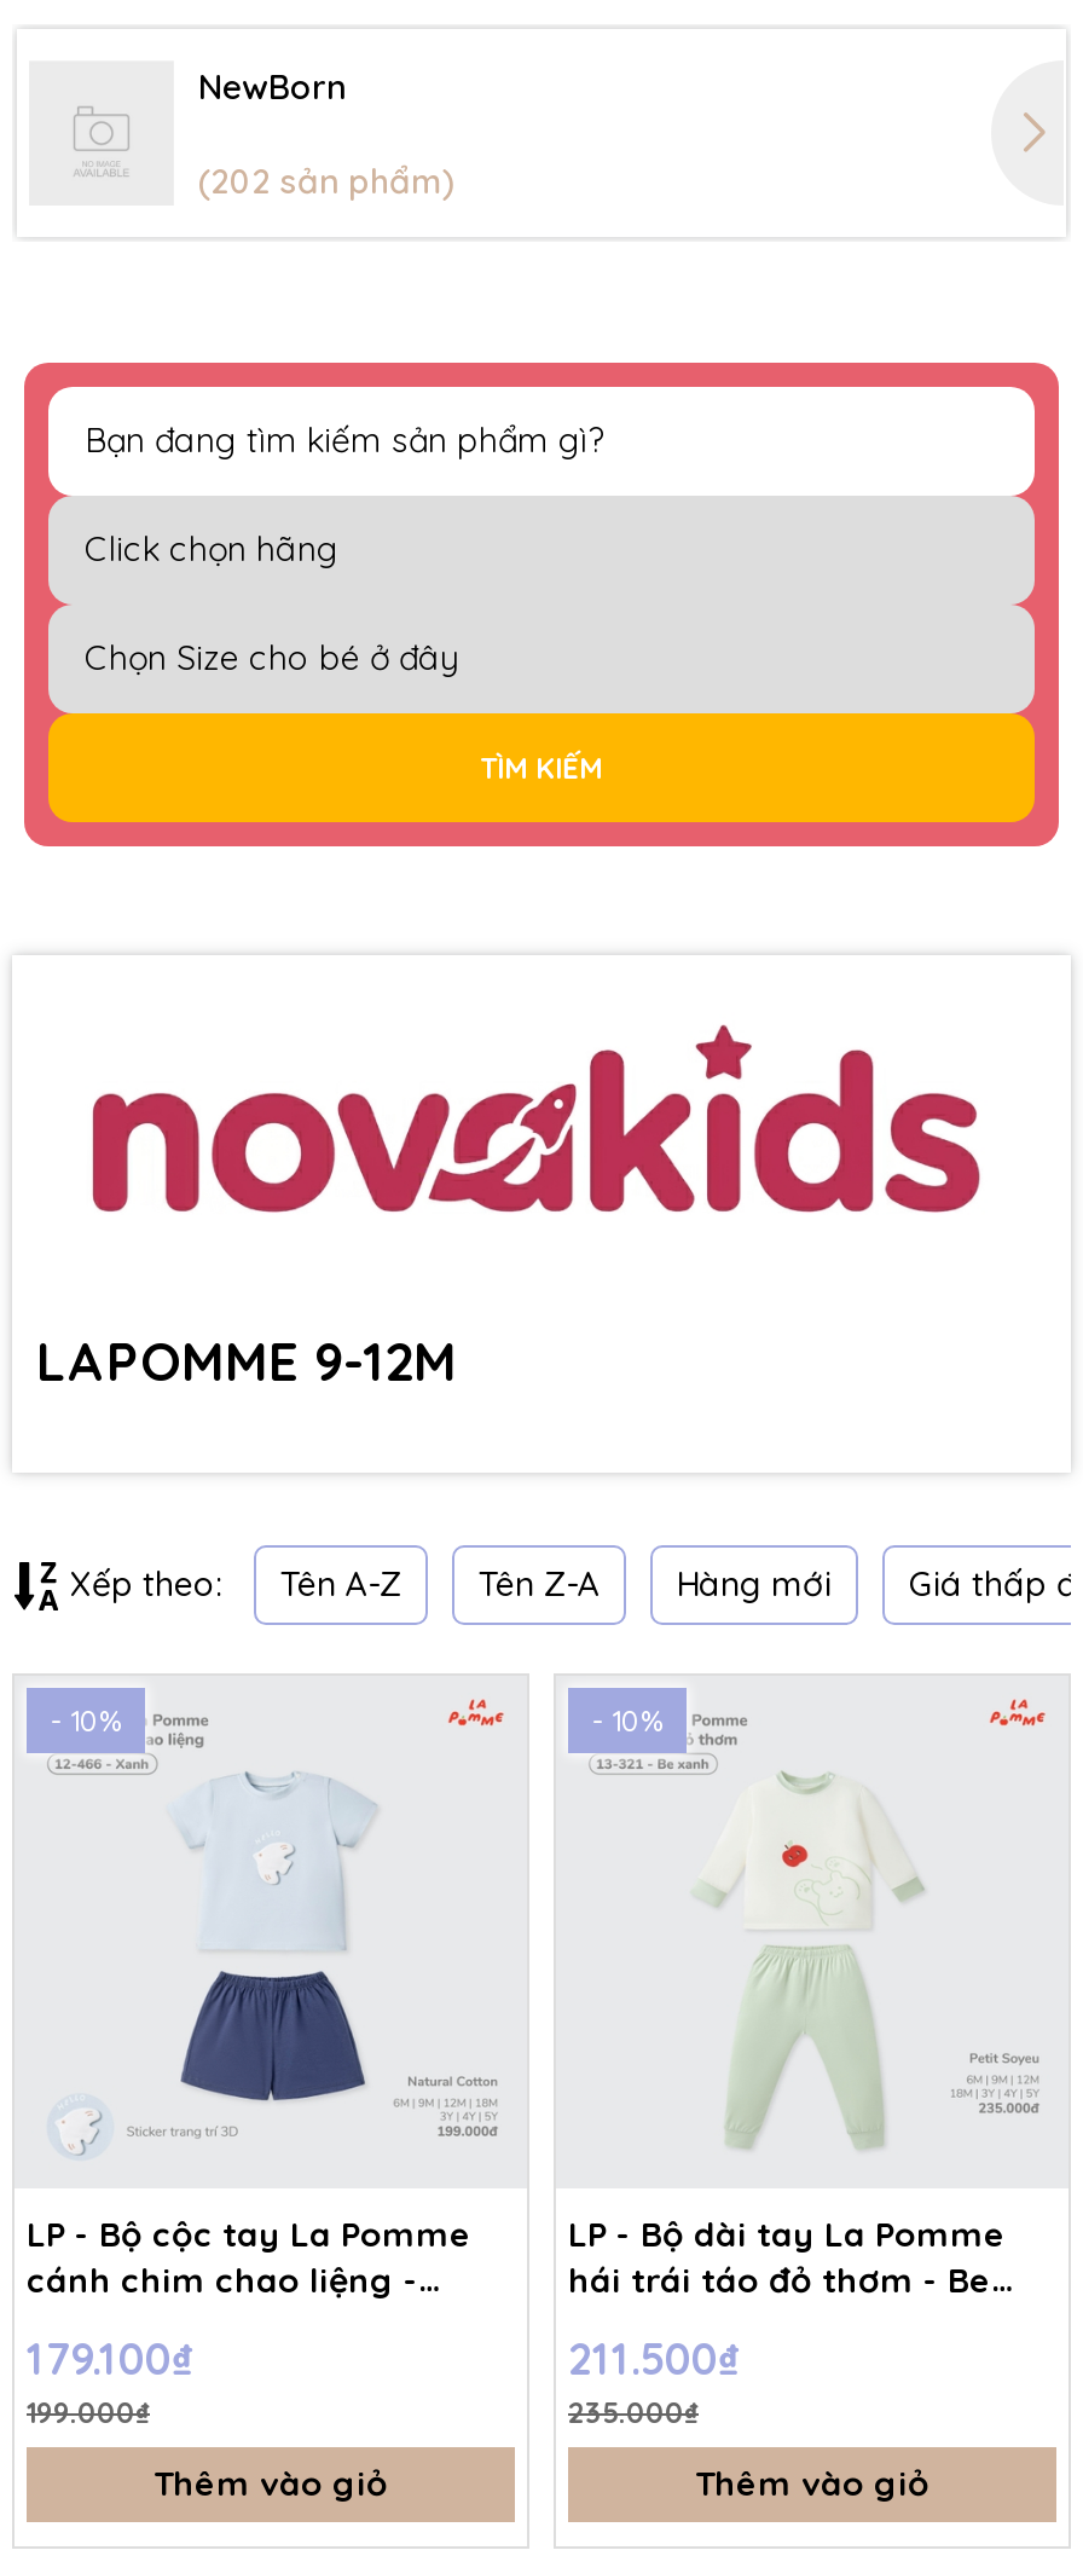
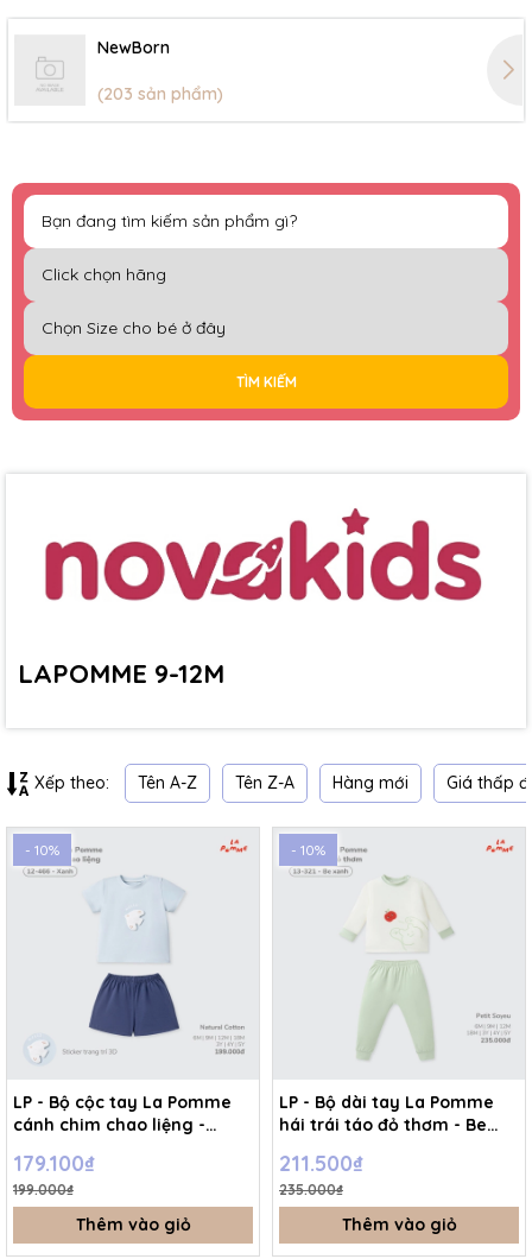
- (202 sản phẩm)
+ (203 sản phẩm)
